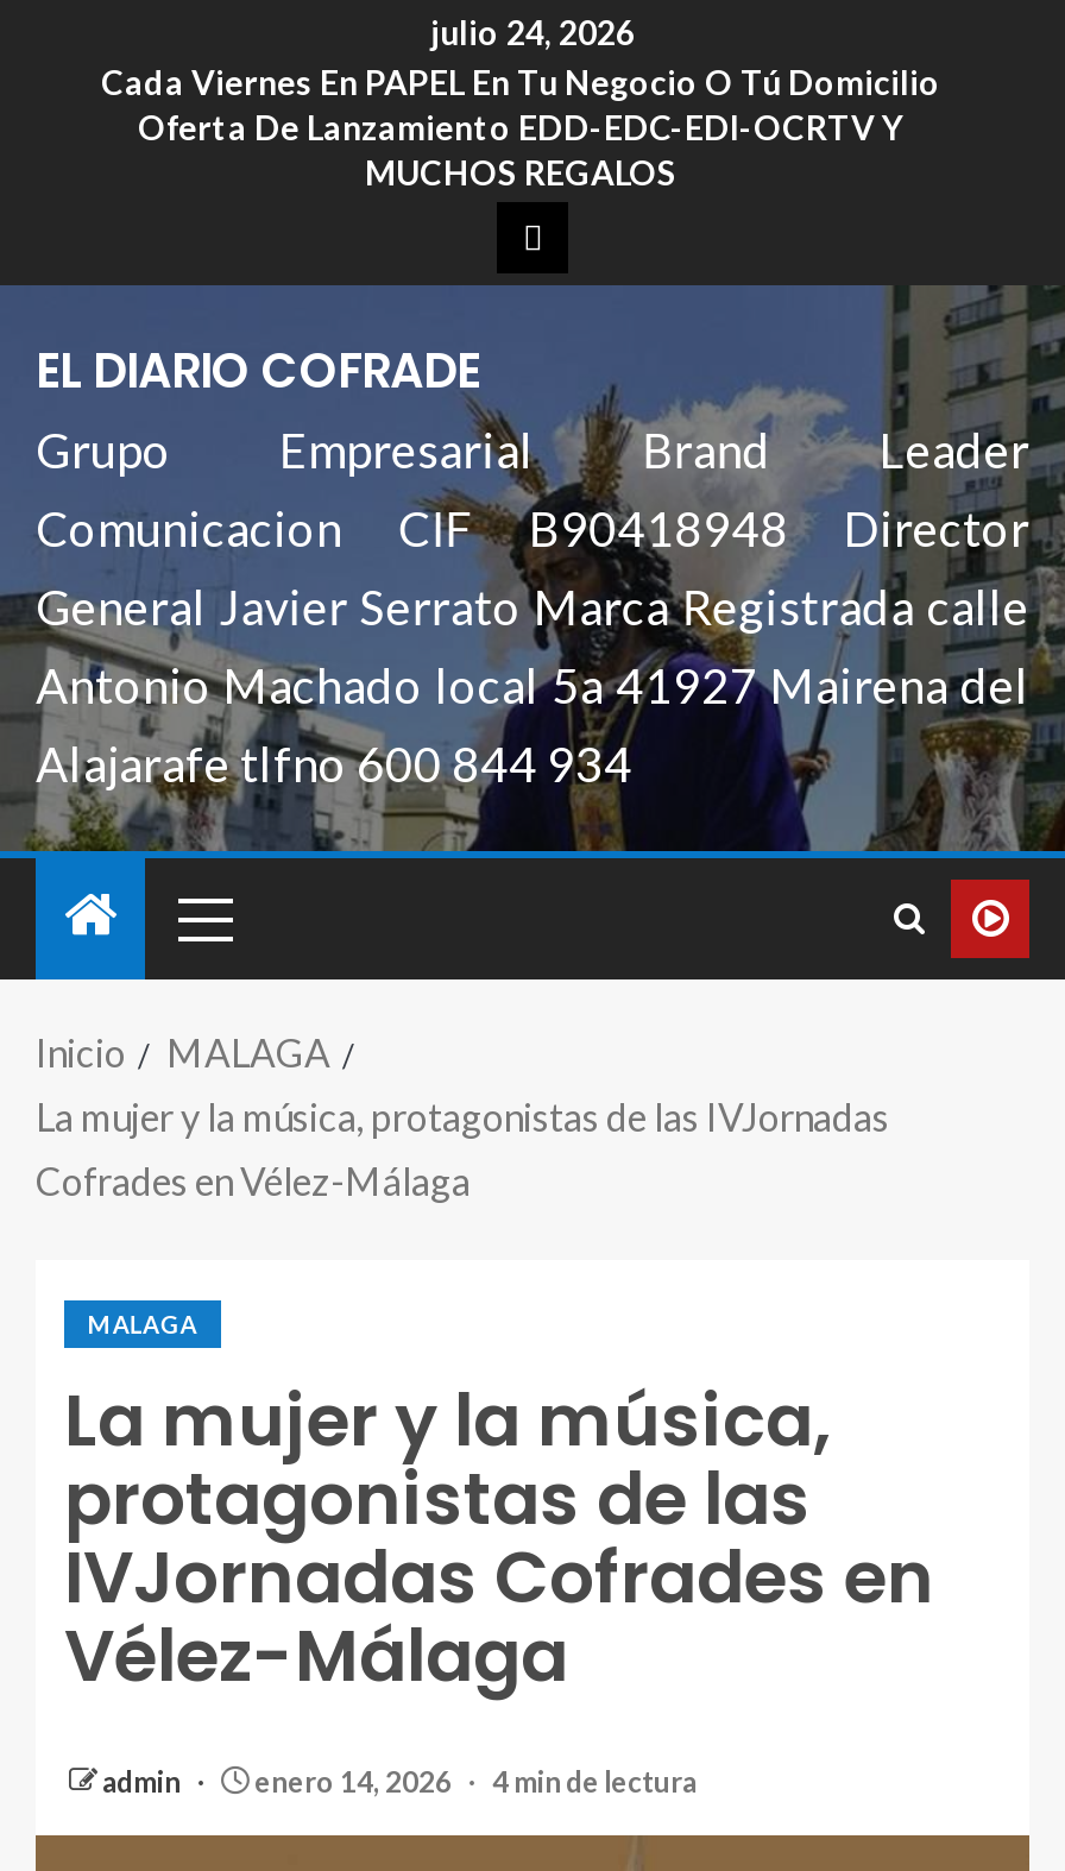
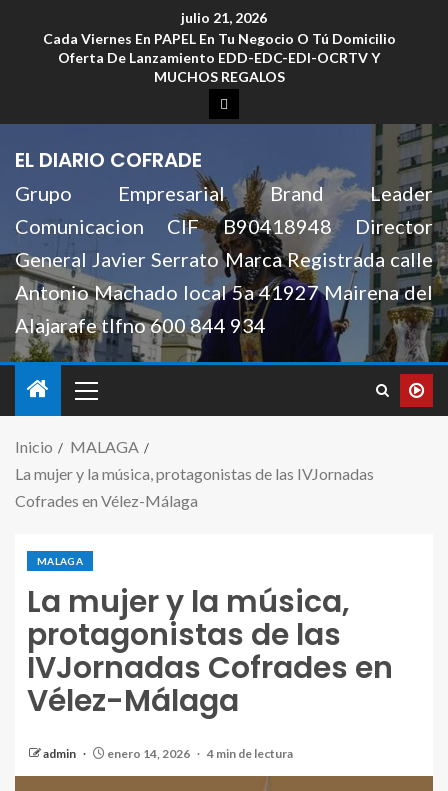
- julio 24, 2026
+ julio 21, 2026
